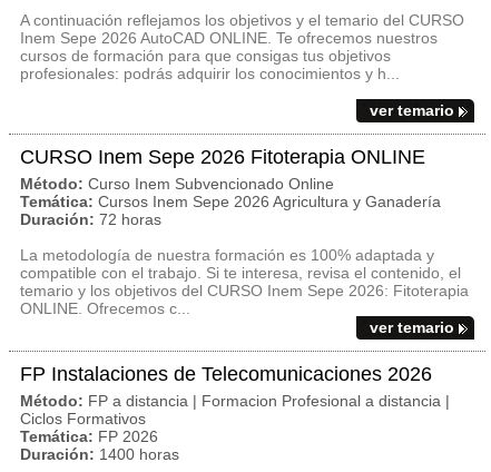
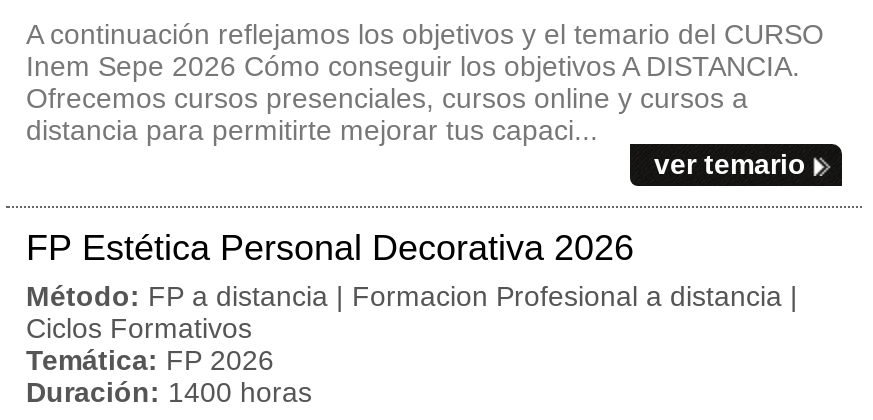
- Inem Sepe 2026 AutoCAD ONLINE. Te ofrecemos nuestros
- cursos de formación para que consigas tus objetivos
- profesionales: podrás adquirir los conocimientos y h...
+ Inem Sepe 2026 Cómo conseguir los objetivos A DISTANCIA.
+ Ofrecemos cursos presenciales, cursos online y cursos a
+ distancia para permitirte mejorar tus capaci...

- CURSO Inem Sepe 2026 Fitoterapia ONLINE
- Método: Curso Inem Subvencionado Online
- Temática: Cursos Inem Sepe 2026 Agricultura y Ganadería
- Duración: 72 horas
- La metodología de nuestra formación es 100% adaptada y
- compatible con el trabajo. Si te interesa, revisa el contenido, el
- temario y los objetivos del CURSO Inem Sepe 2026: Fitoterapia
- ONLINE. Ofrecemos c...
- ver temario
- FP Instalaciones de Telecomunicaciones 2026
+ FP Estética Personal Decorativa 2026
